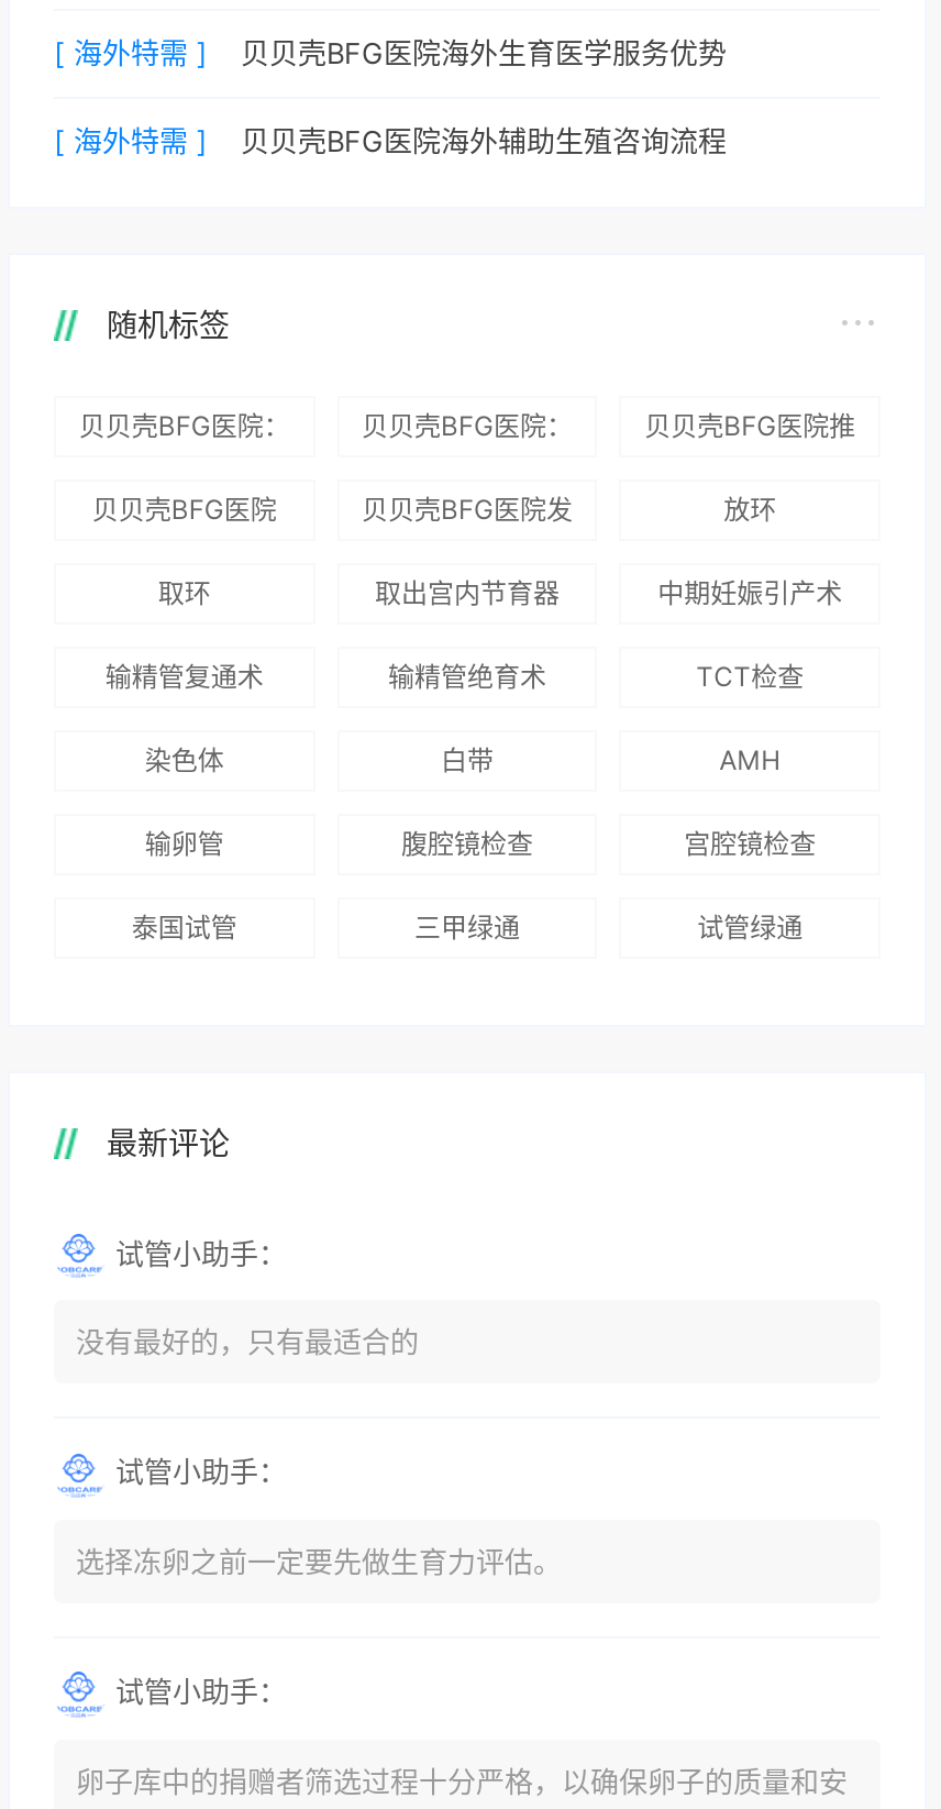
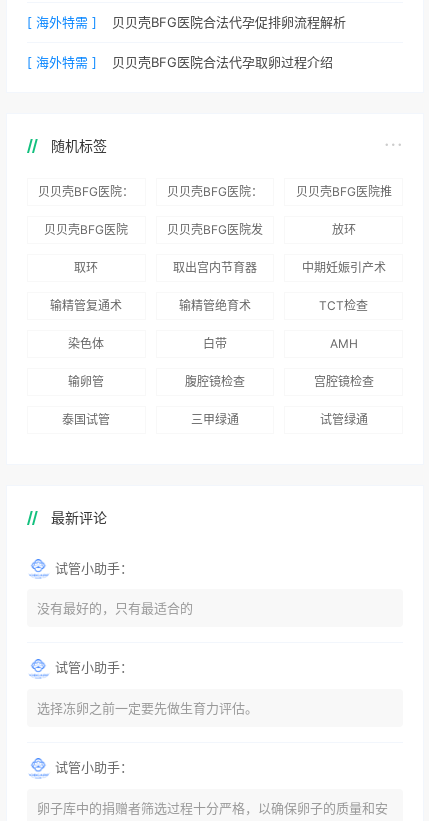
- 贝贝壳BFG医院海外生育医学服务优势
+ 贝贝壳BFG医院合法代孕促排卵流程解析

- 贝贝壳BFG医院海外辅助生殖咨询流程
+ 贝贝壳BFG医院合法代孕取卵过程介绍
